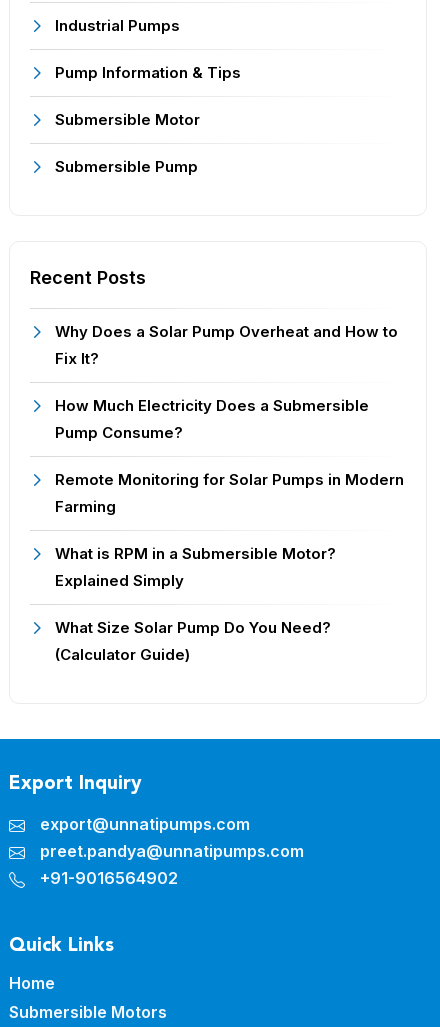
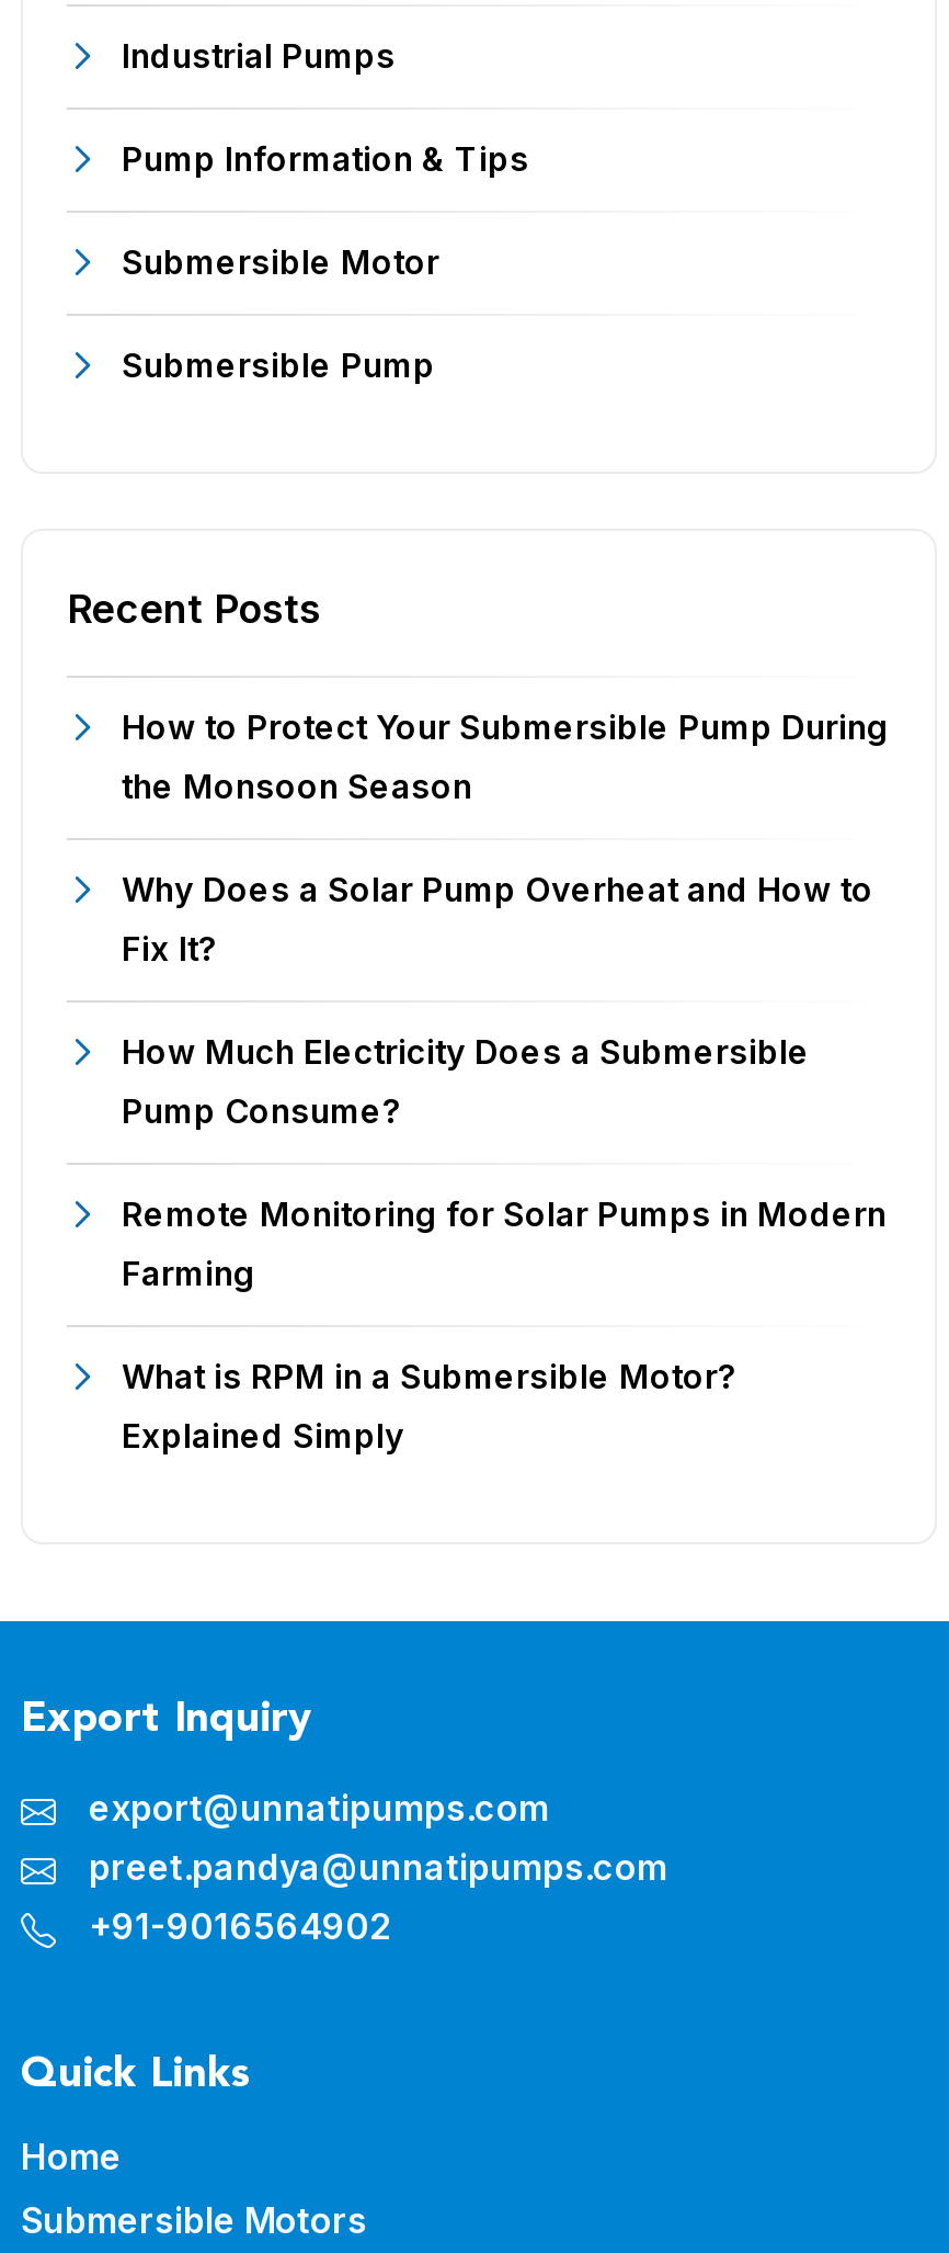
+ How to Protect Your Submersible Pump During
+ the Monsoon Season

moved down: Why Does a Solar Pump Overheat and How to | Fix It? | How Much Electricity Does a Submersible | Pump Consume? | Remote Monitoring for Solar Pumps in Modern | Farming | What is RPM in a Submersible Motor? | Explained Simply

- What Size Solar Pump Do You Need?
- (Calculator Guide)
